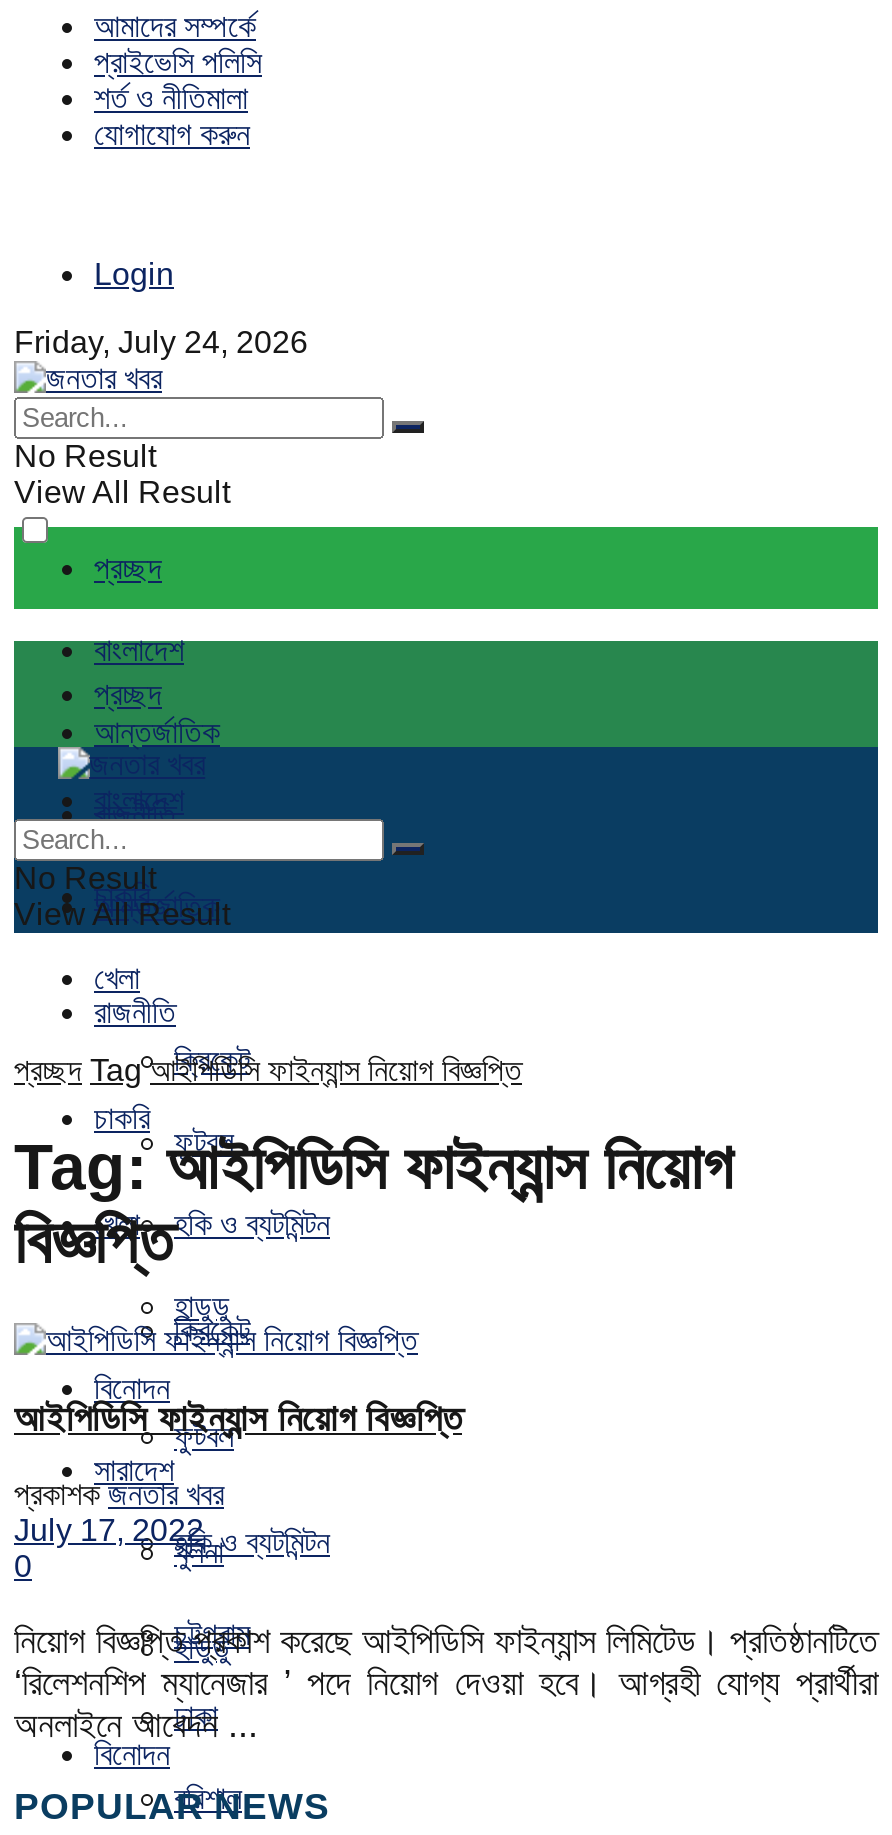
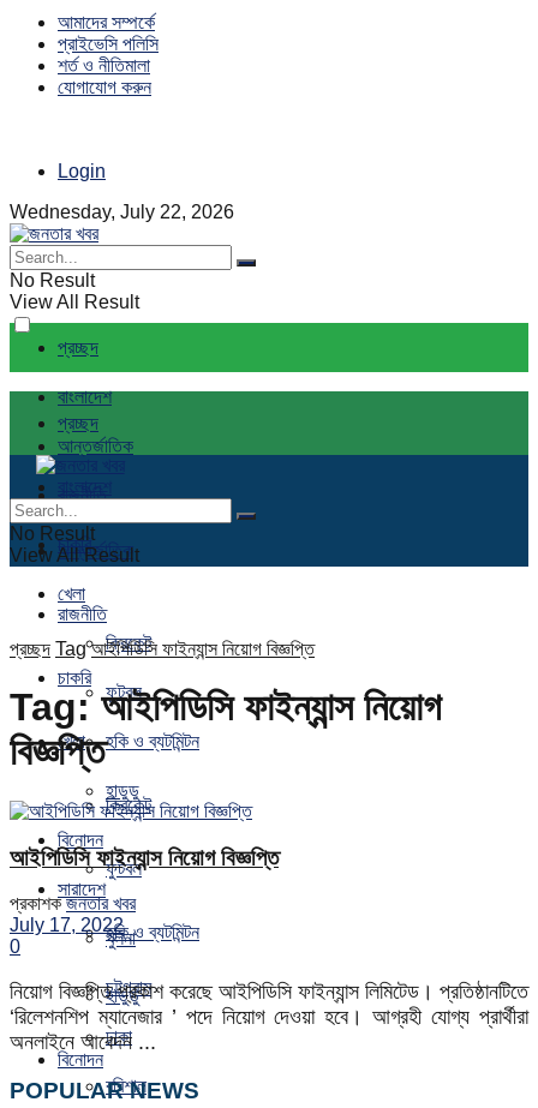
- Friday, July 24, 2026
+ Wednesday, July 22, 2026
